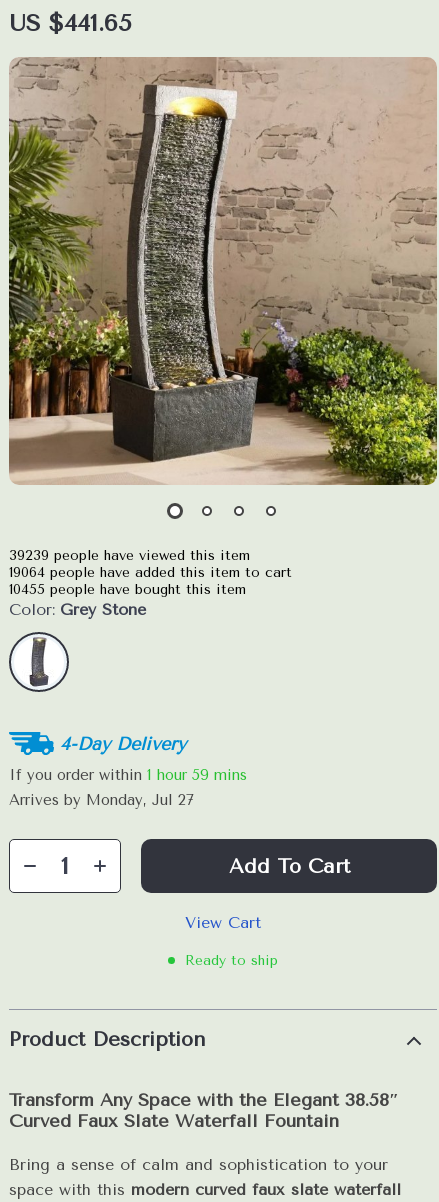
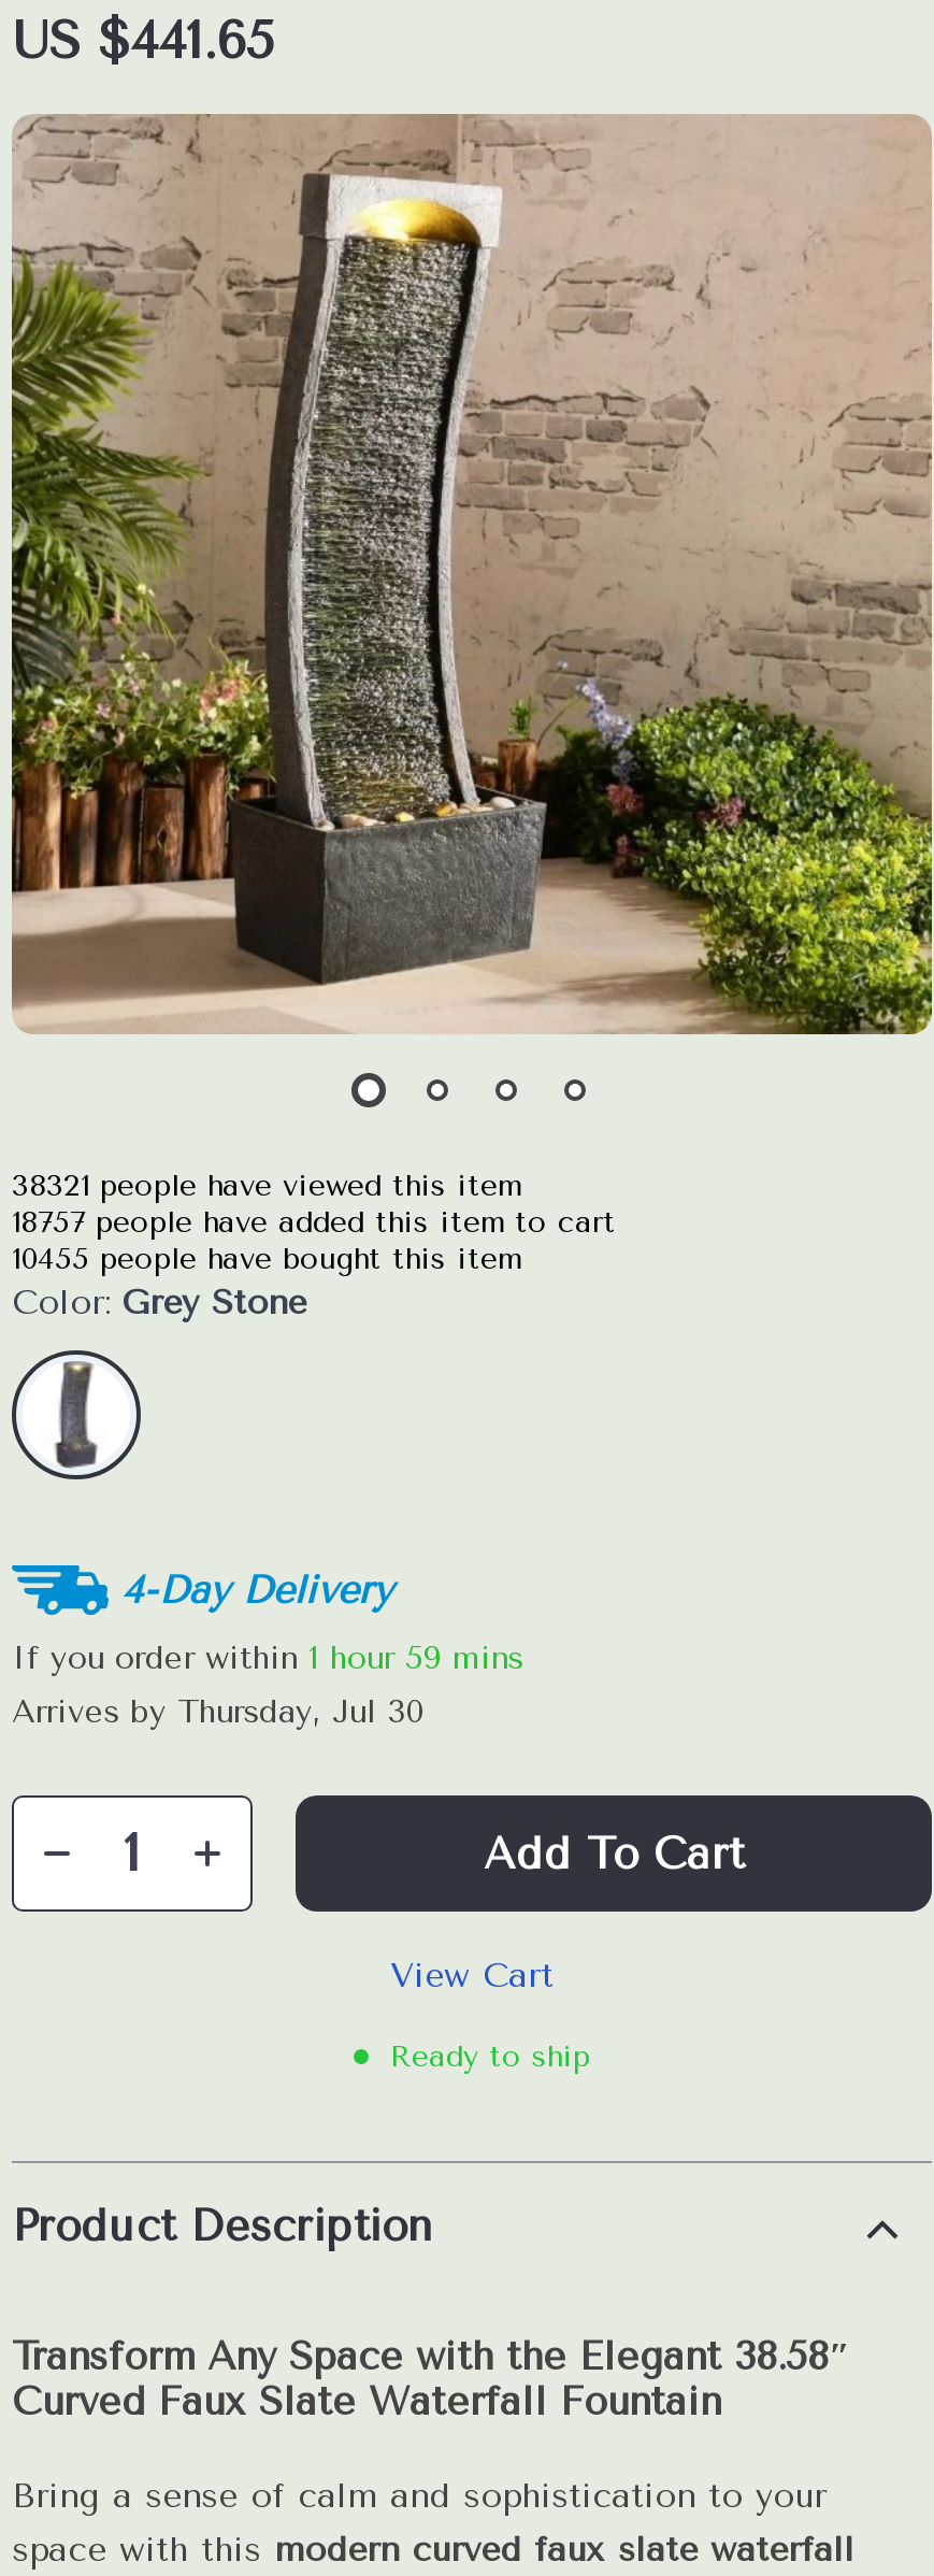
- 39239 people have viewed this item
+ 38321 people have viewed this item

- 19064 people have added this item to cart
+ 18757 people have added this item to cart

- Arrives by Monday, Jul 27
+ Arrives by Thursday, Jul 30
